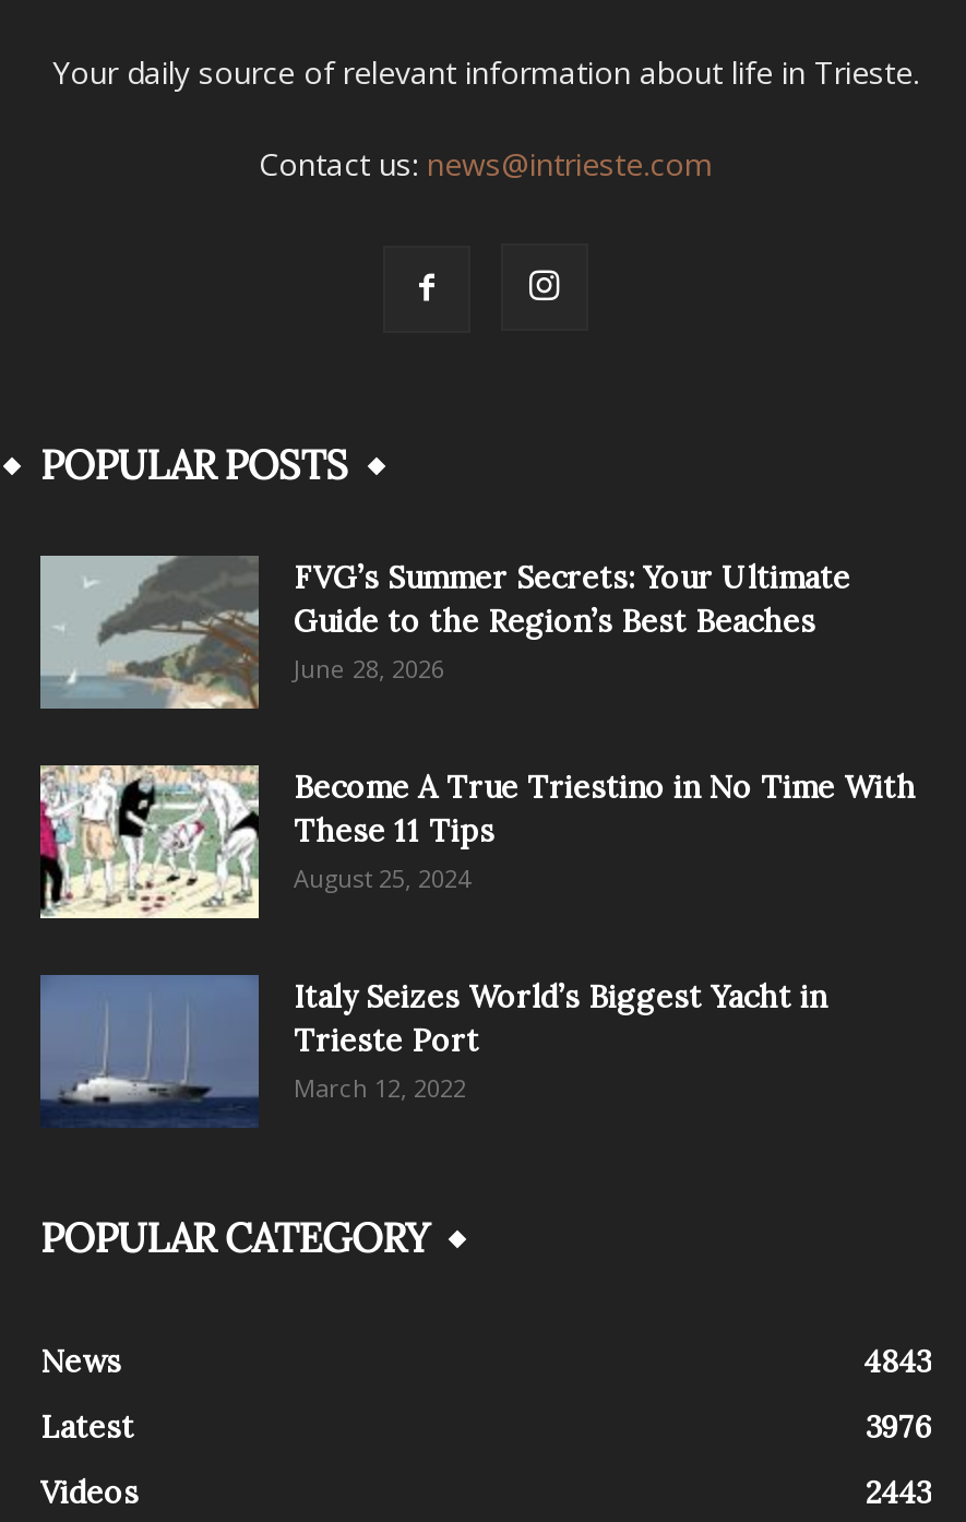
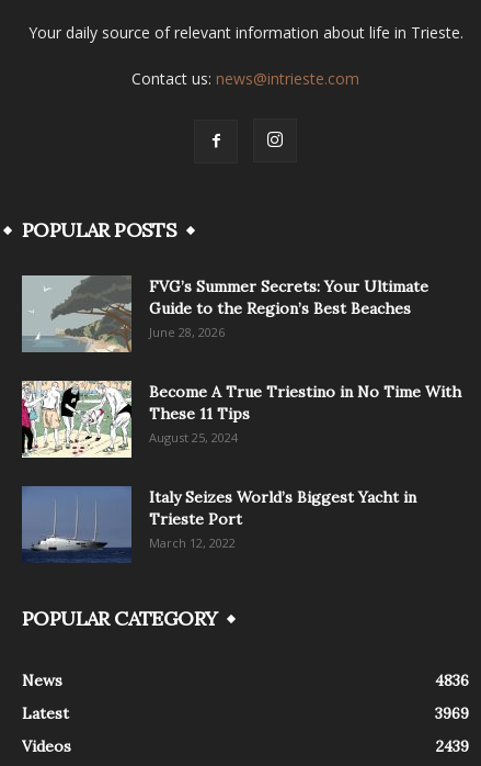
- 4843
+ 4836

- 3976
+ 3969

- 2443
+ 2439
